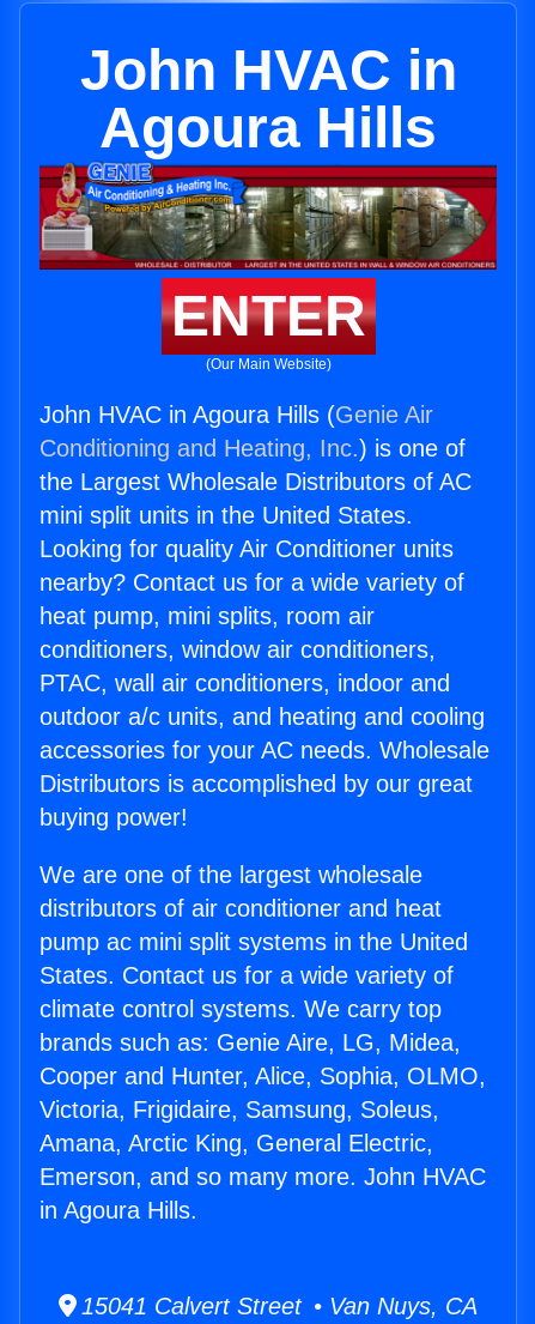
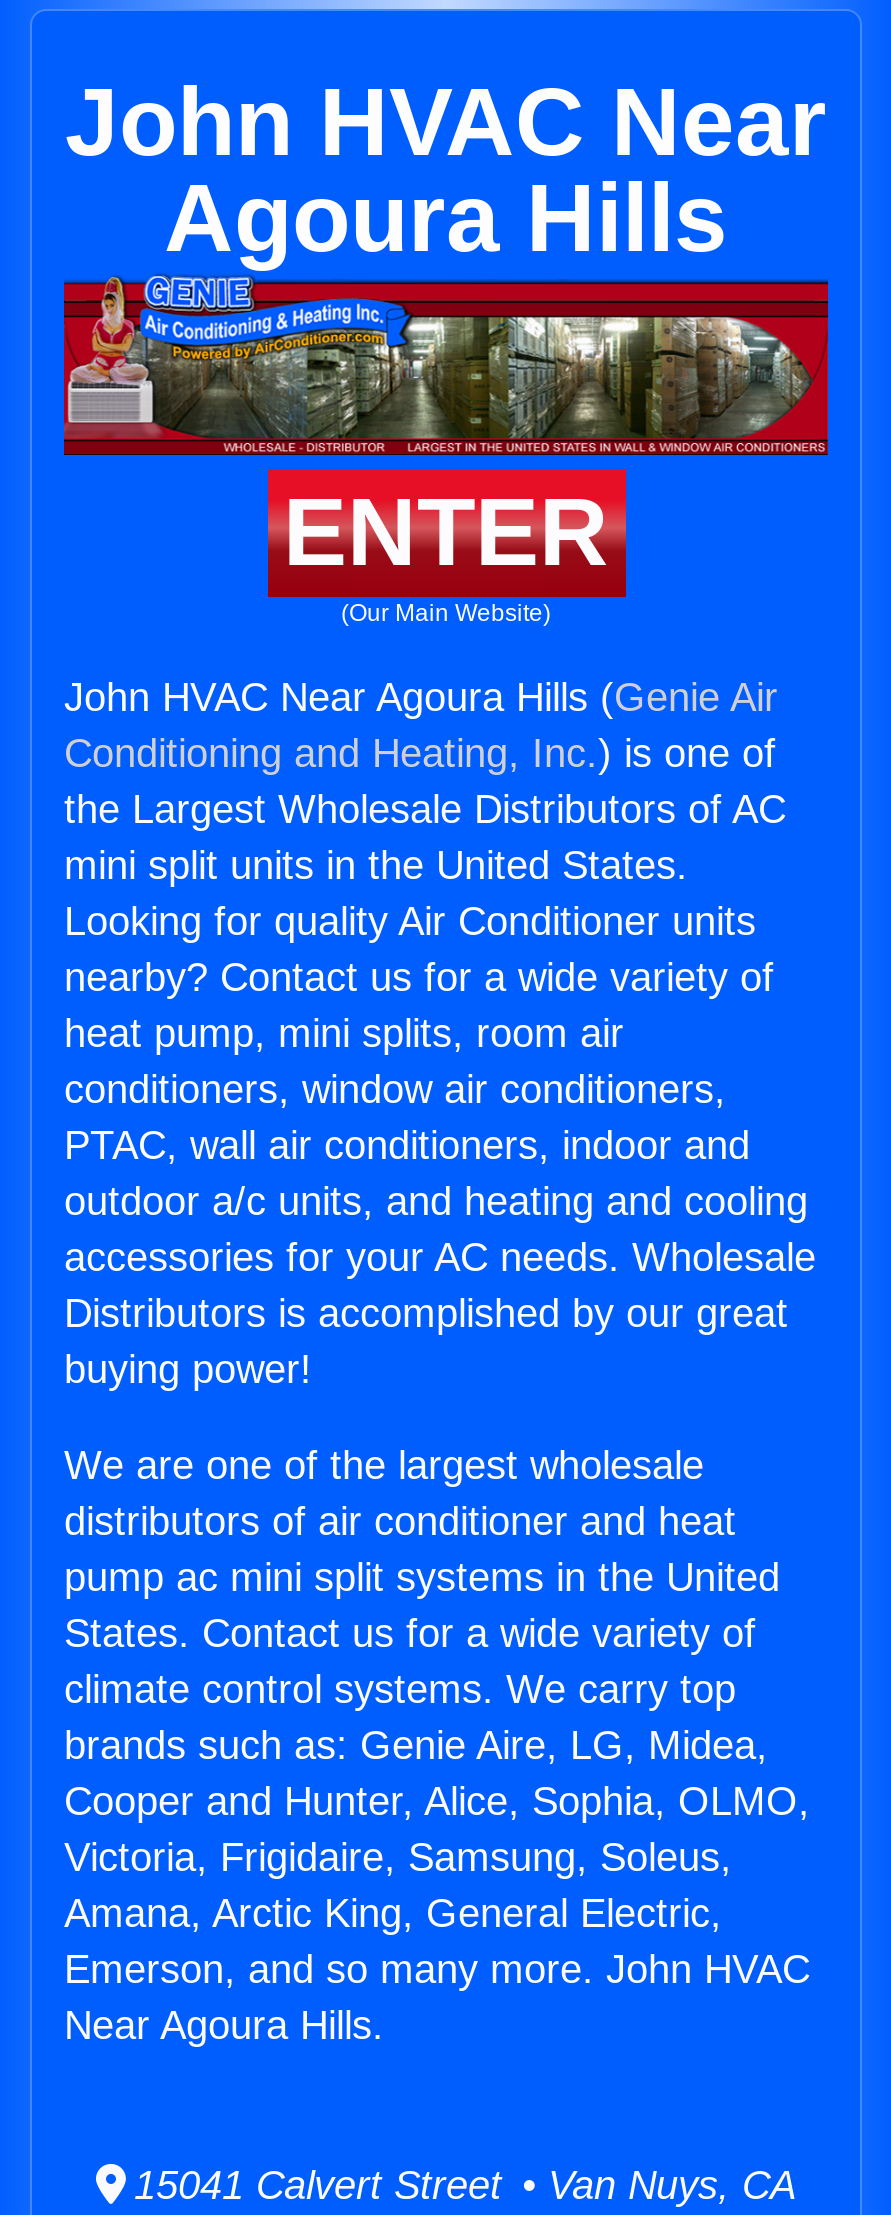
- John HVAC in
+ John HVAC Near

- John HVAC in Agoura Hills (Genie Air
+ John HVAC Near Agoura Hills (Genie Air

- in Agoura Hills.
+ Near Agoura Hills.
